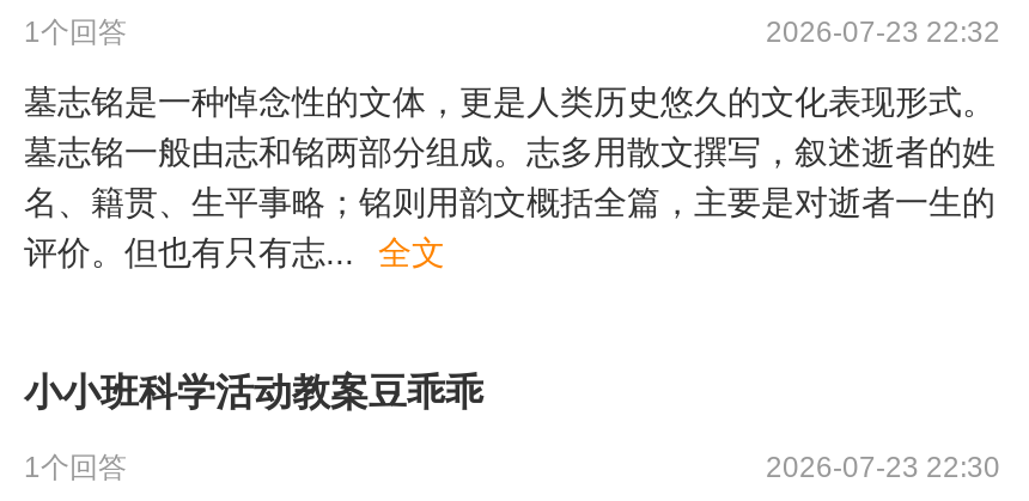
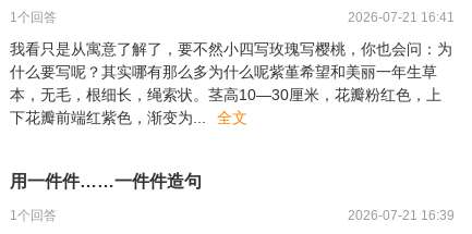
- 2026-07-23 22:32
+ 2026-07-21 16:41

- 墓志铭是一种悼念性的文体，更是人类历史悠久的文化表现形式。
- 墓志铭一般由志和铭两部分组成。志多用散文撰写，叙述逝者的姓
- 名、籍贯、生平事略；铭则用韵文概括全篇，主要是对逝者一生的
- 评价。但也有只有志...
+ 我看只是从寓意了解了，要不然小四写玫瑰写樱桃，你也会问：为
+ 什么要写呢？其实哪有那么多为什么呢紫堇希望和美丽一年生草
+ 本，无毛，根细长，绳索状。茎高10—30厘米，花瓣粉红色，上
+ 下花瓣前端红紫色，渐变为...

- 小小班科学活动教案豆乖乖
+ 用一件件……一件件造句

- 2026-07-23 22:30
+ 2026-07-21 16:39
